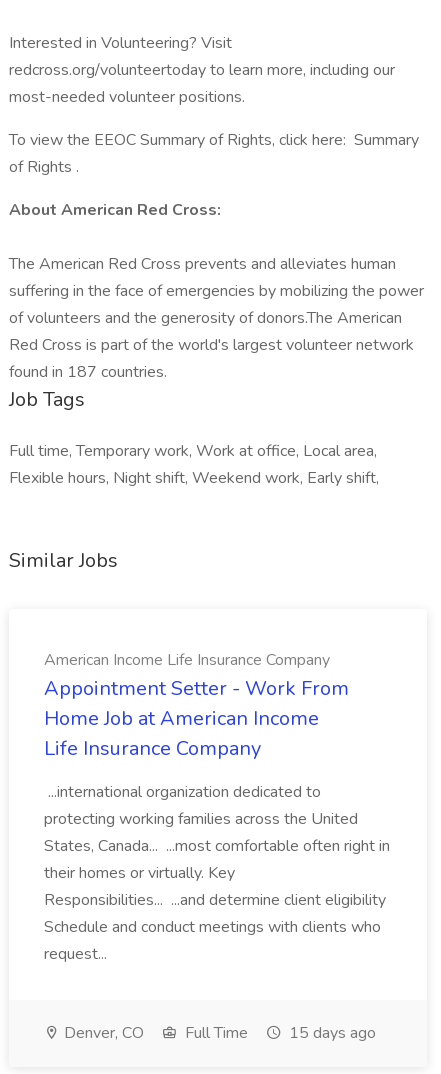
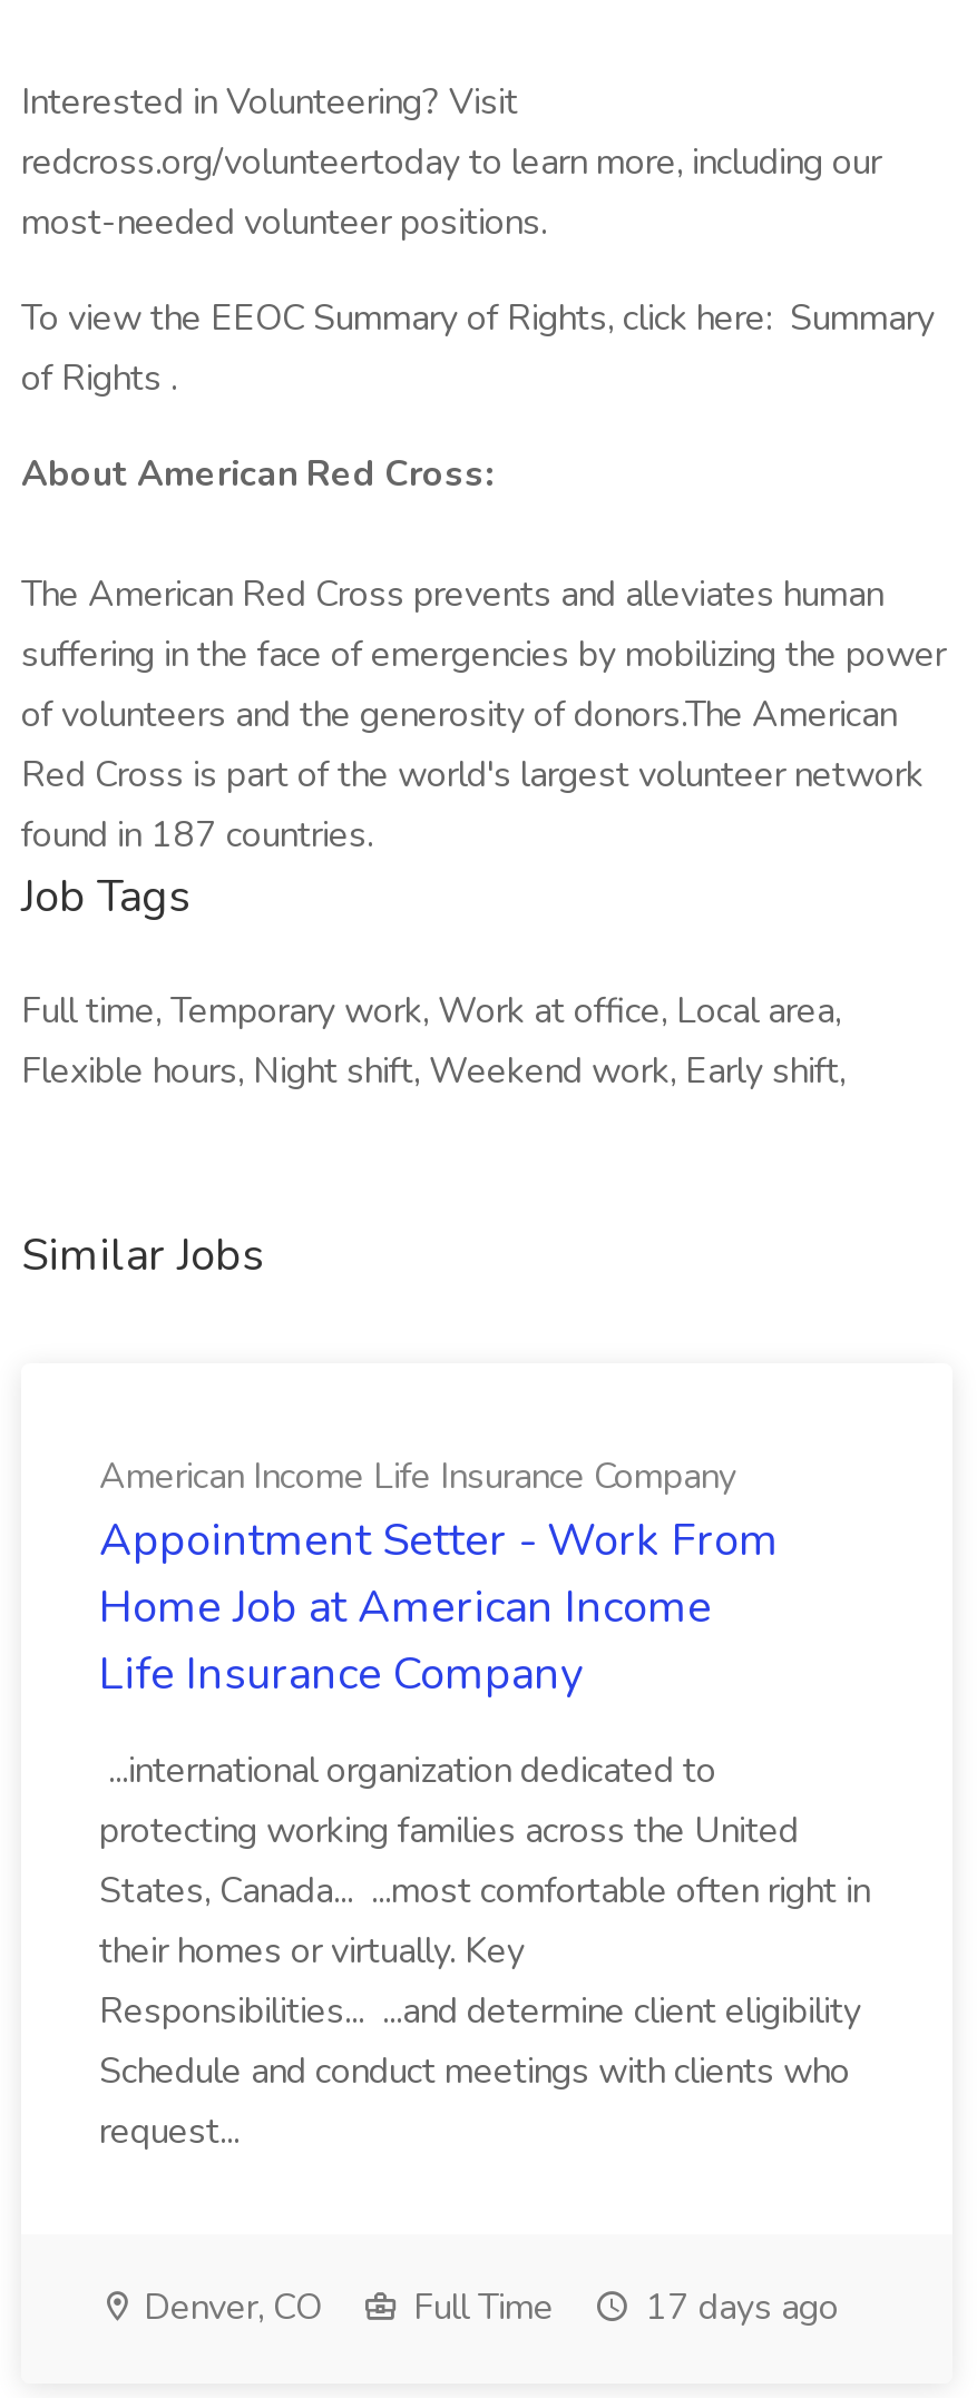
- Denver, CO Full Time 15 days ago
+ Denver, CO Full Time 17 days ago
